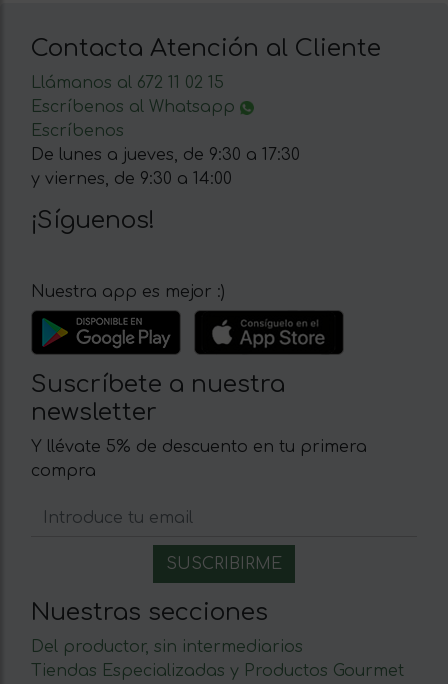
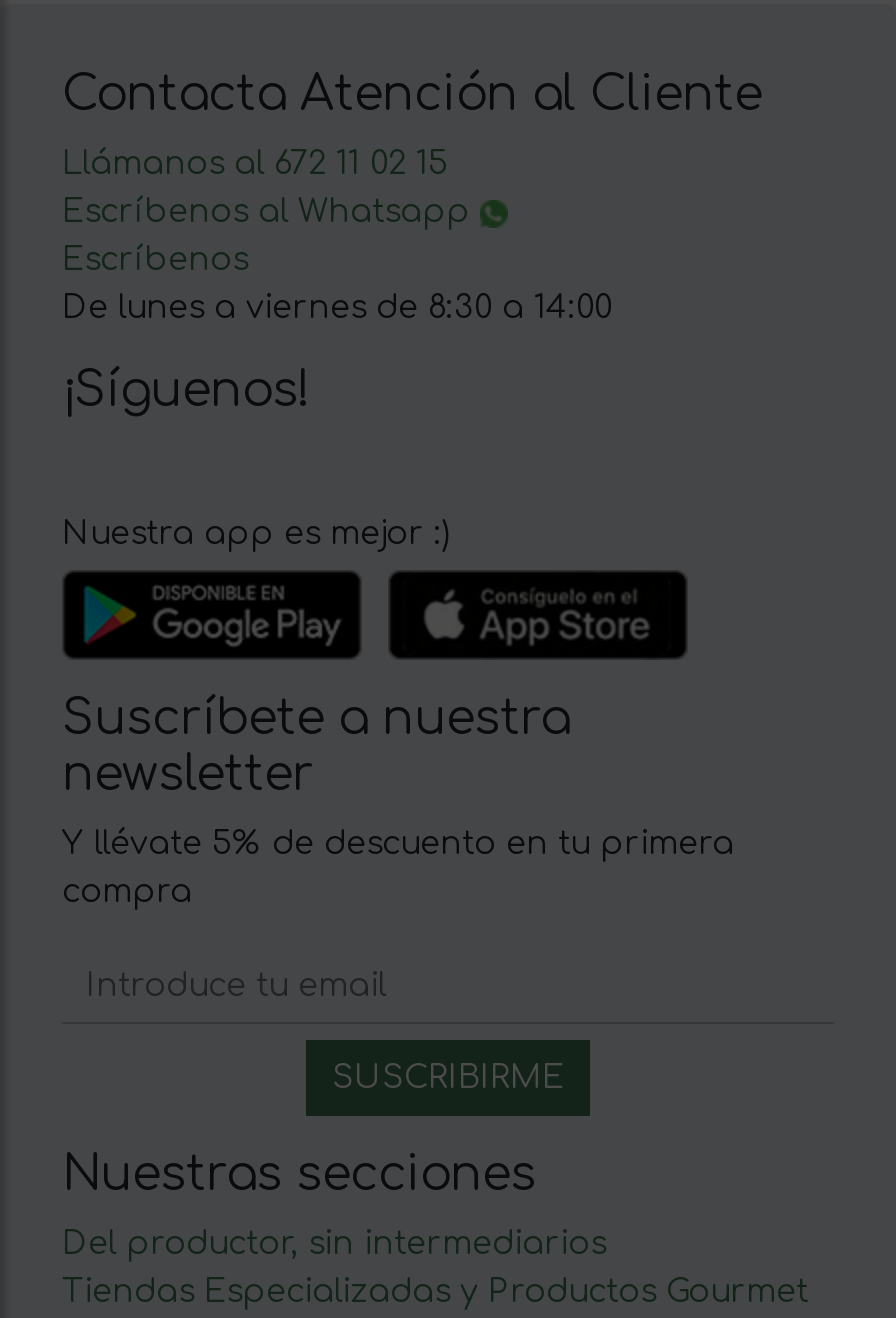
- De lunes a jueves, de 9:30 a 17:30
- y viernes, de 9:30 a 14:00
+ De lunes a viernes de 8:30 a 14:00
